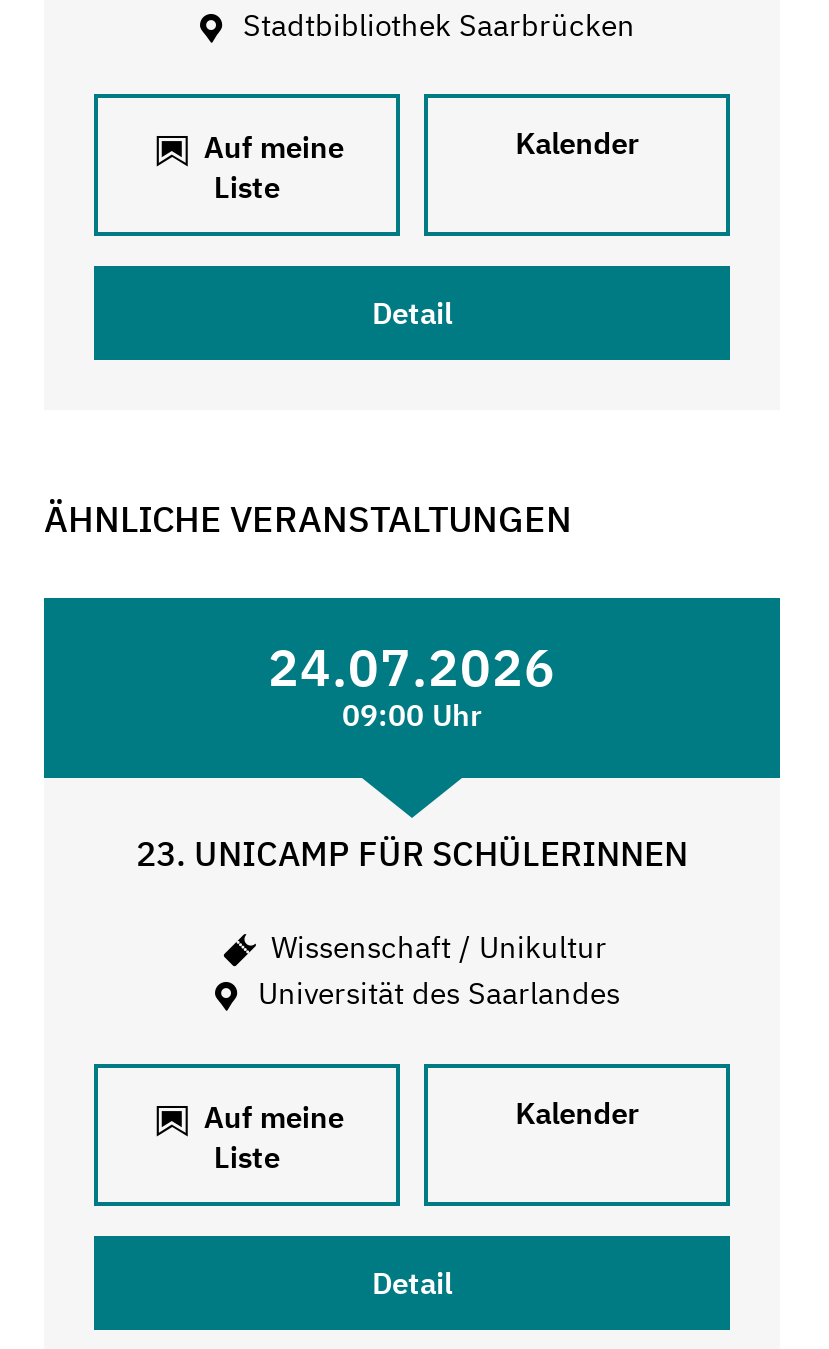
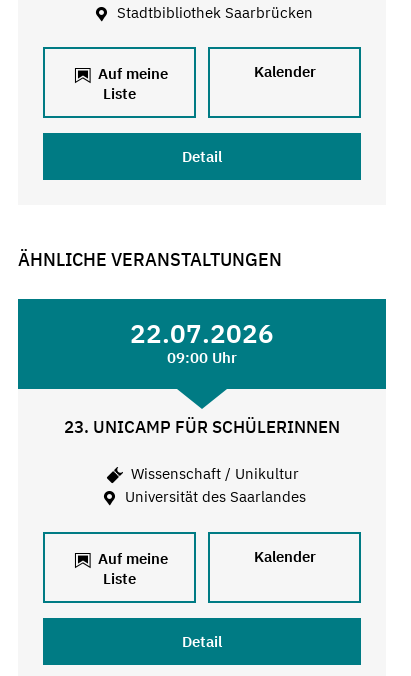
- 24.07.2026
+ 22.07.2026
